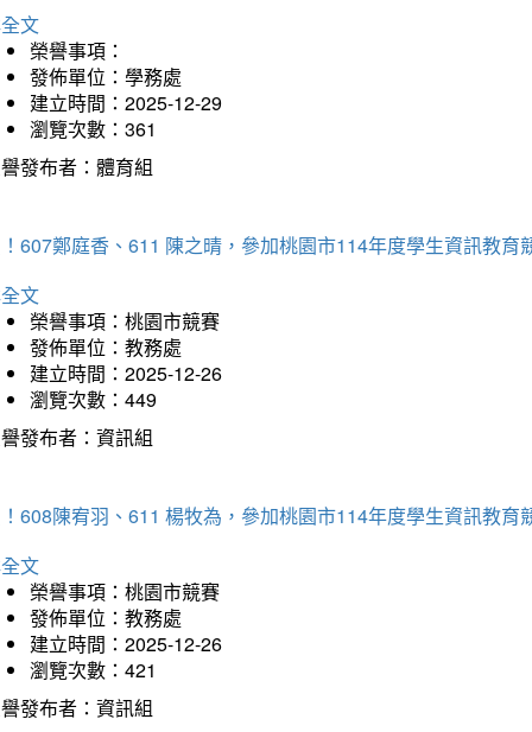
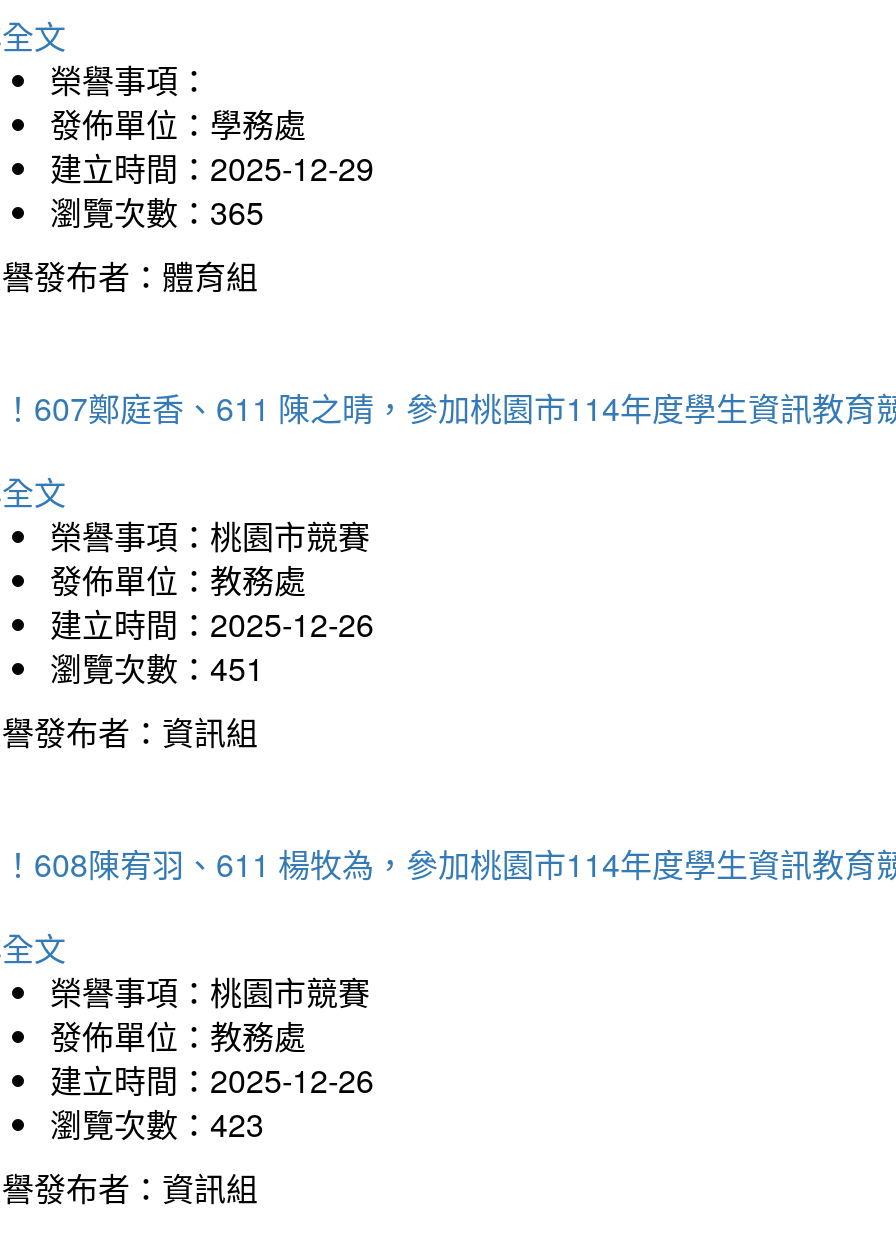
- 瀏覽次數：361
+ 瀏覽次數：365

- 瀏覽次數：449
+ 瀏覽次數：451

- 瀏覽次數：421
+ 瀏覽次數：423
